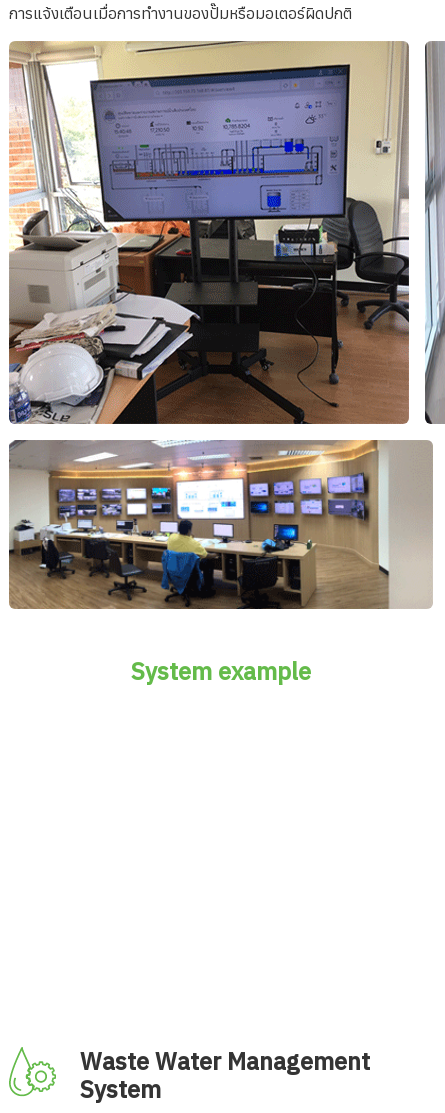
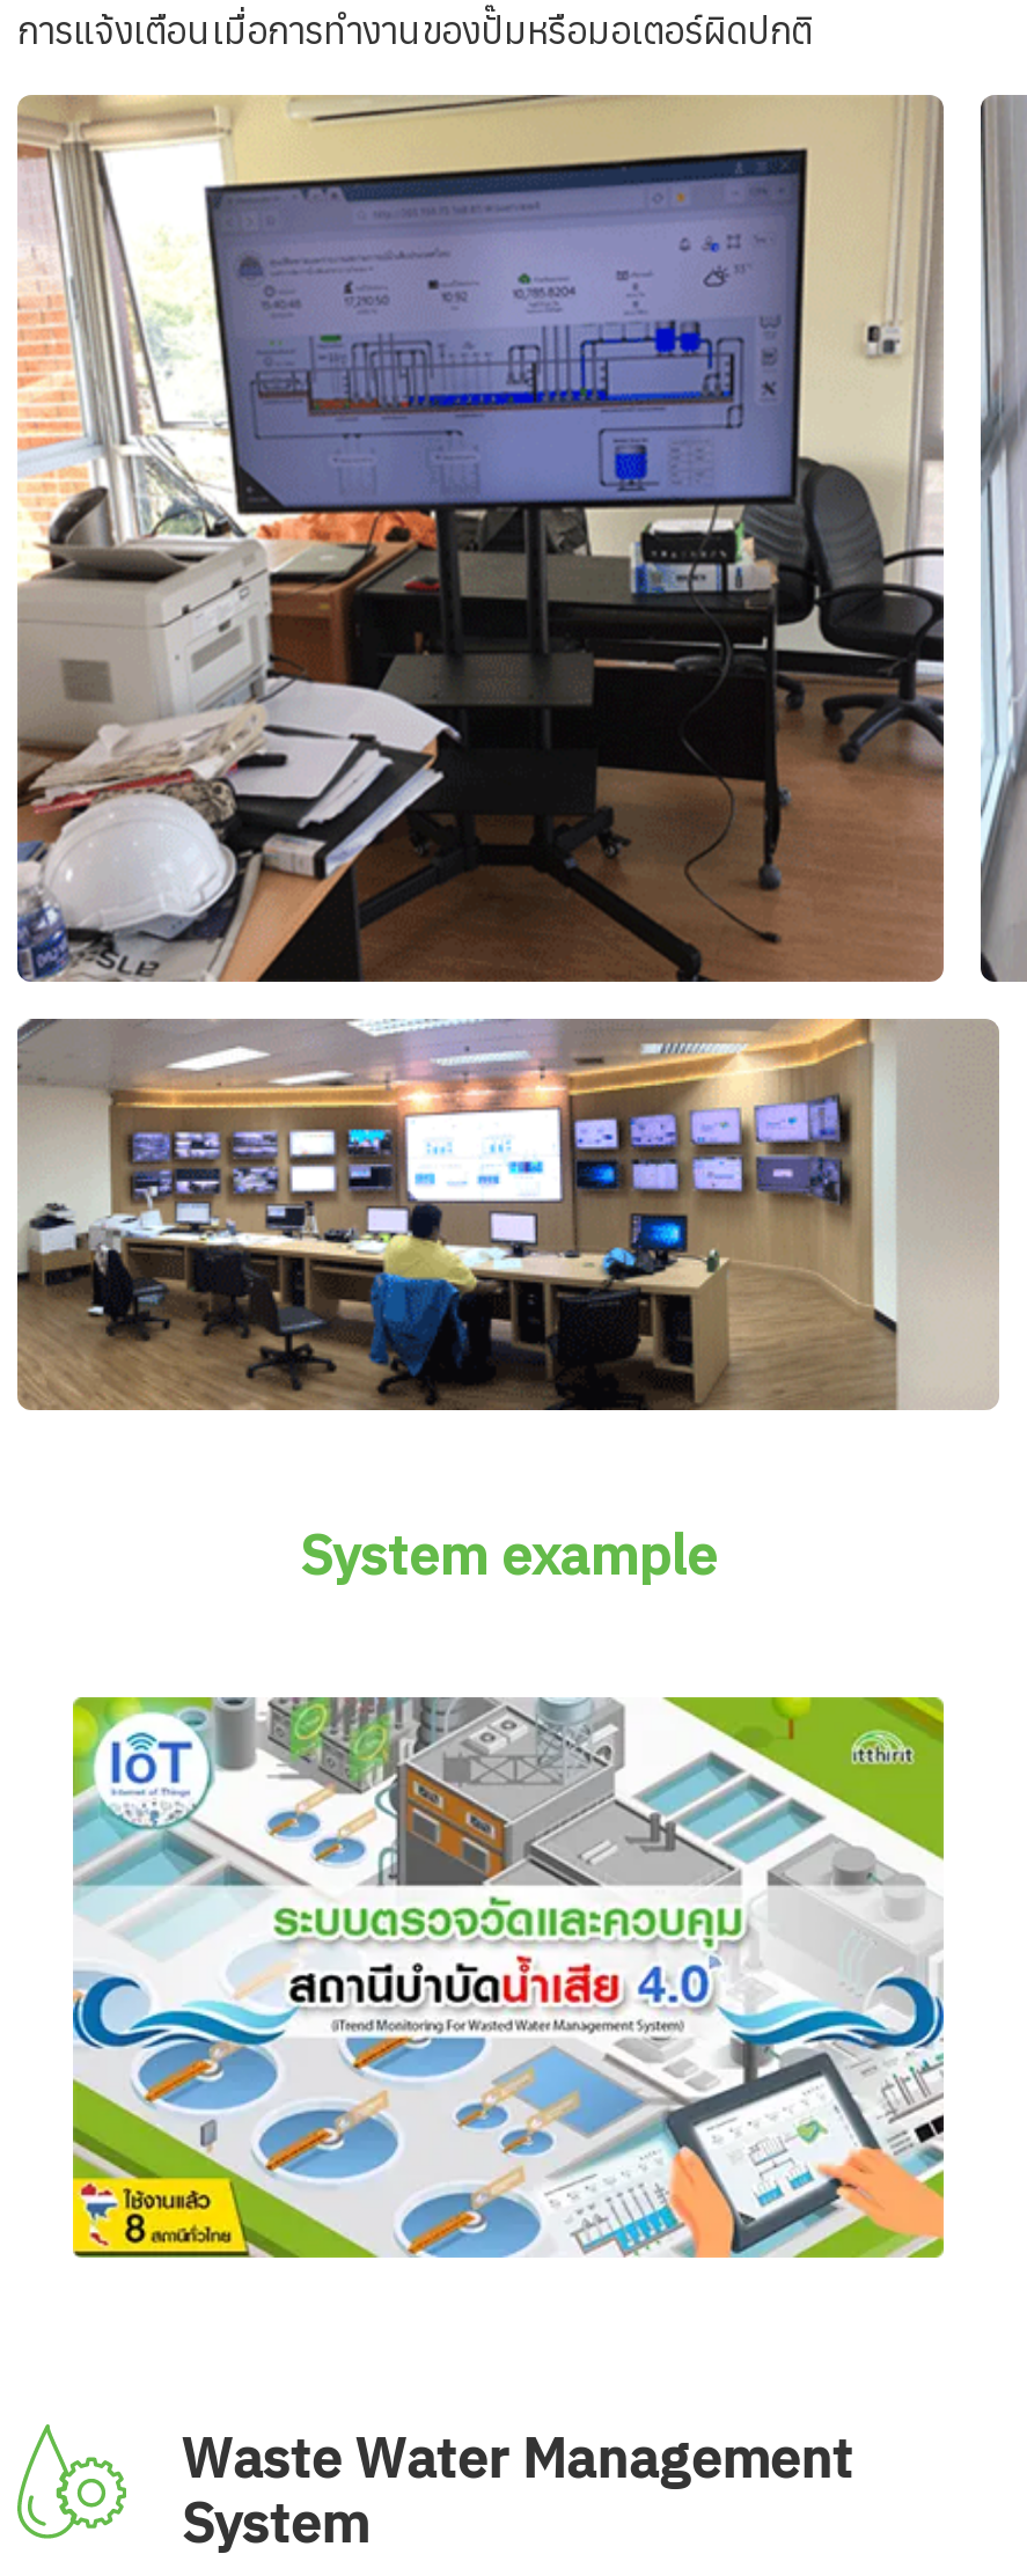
+ [image]
